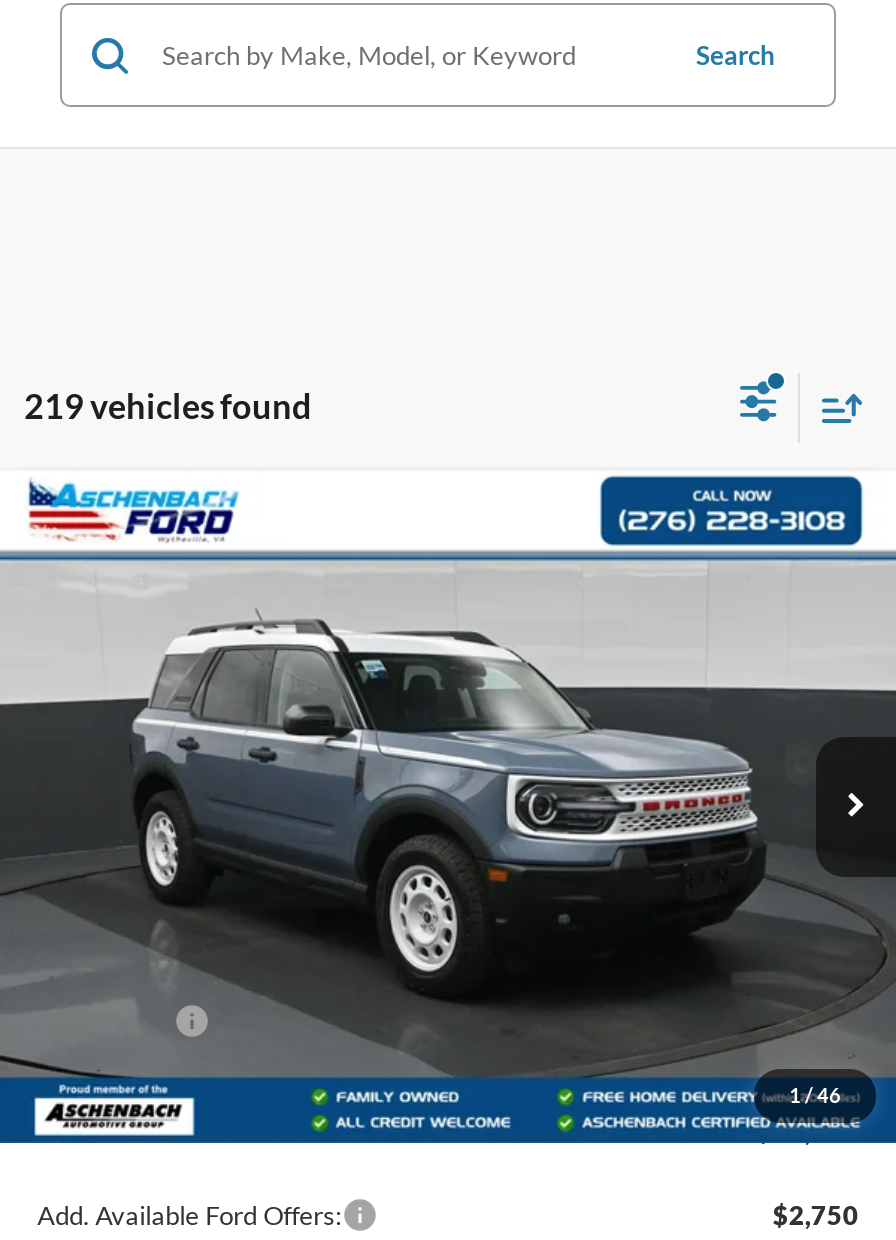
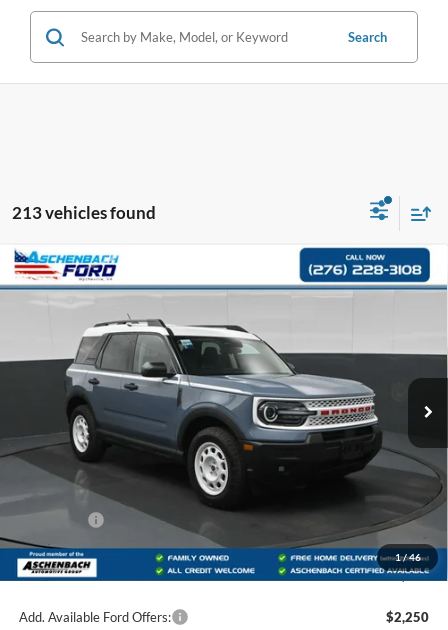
- 219 vehicles found
+ 213 vehicles found

- $2,750
+ $2,250
